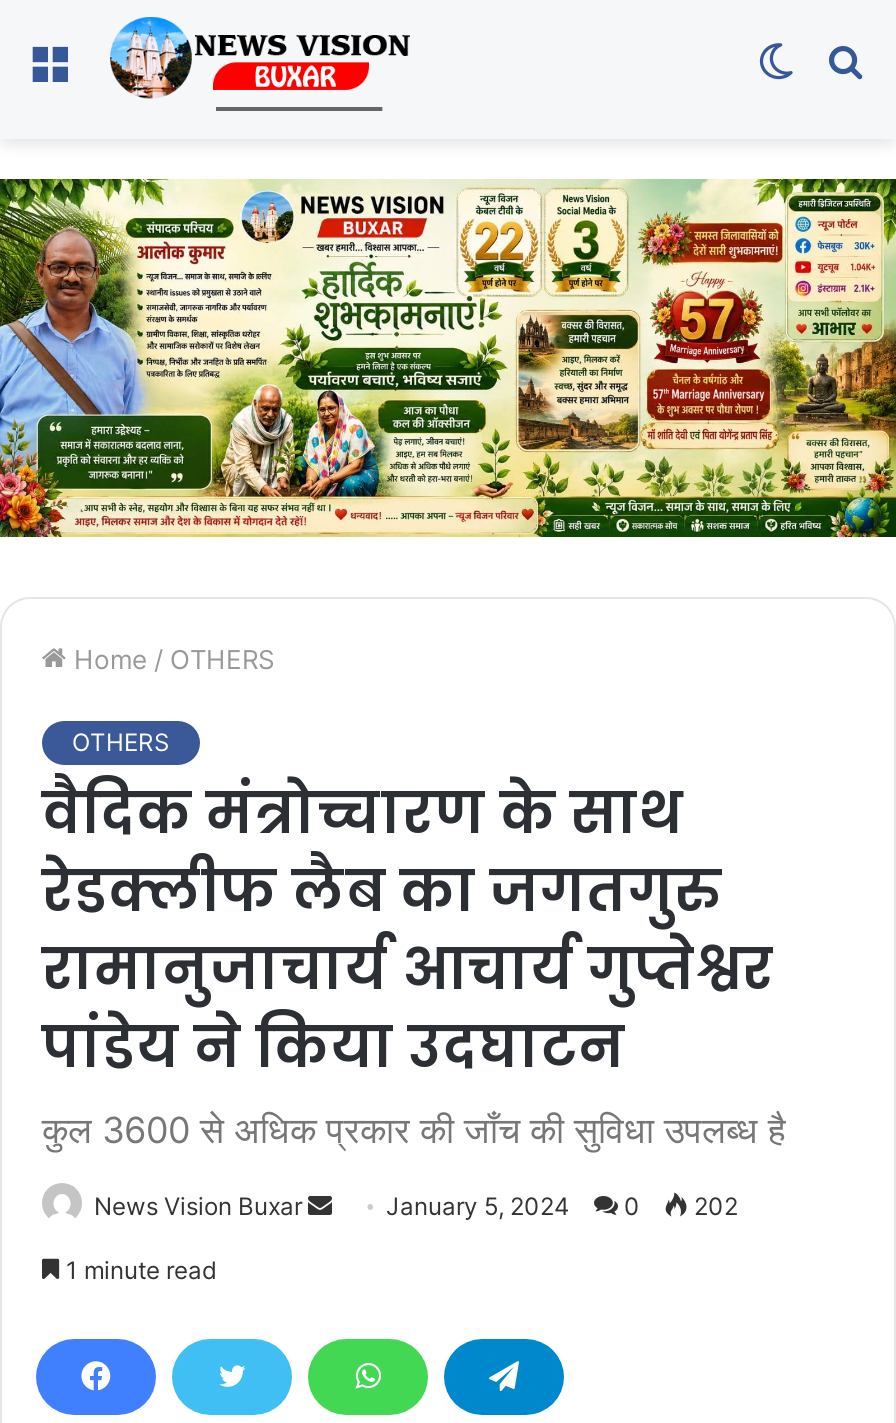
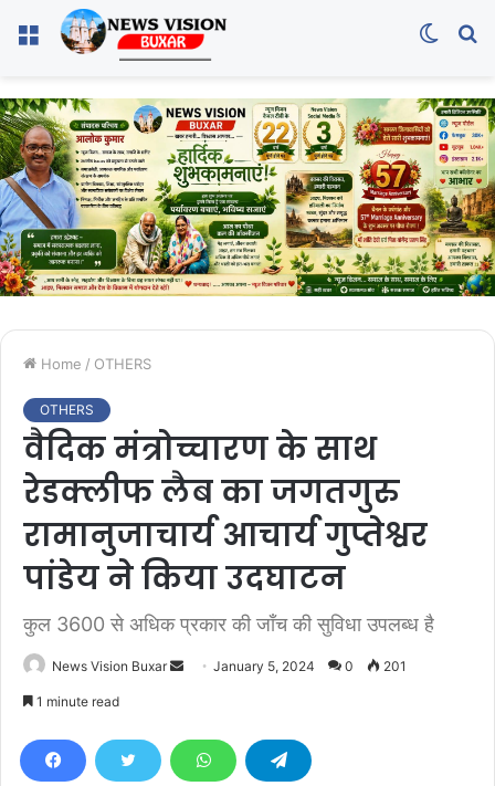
- 202
+ 201
